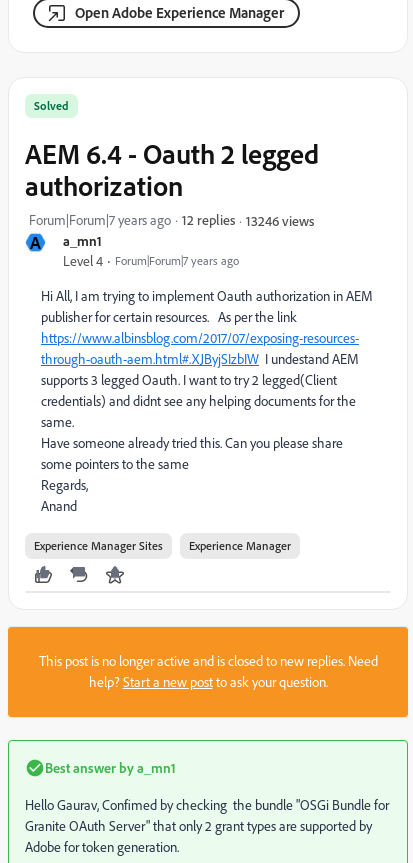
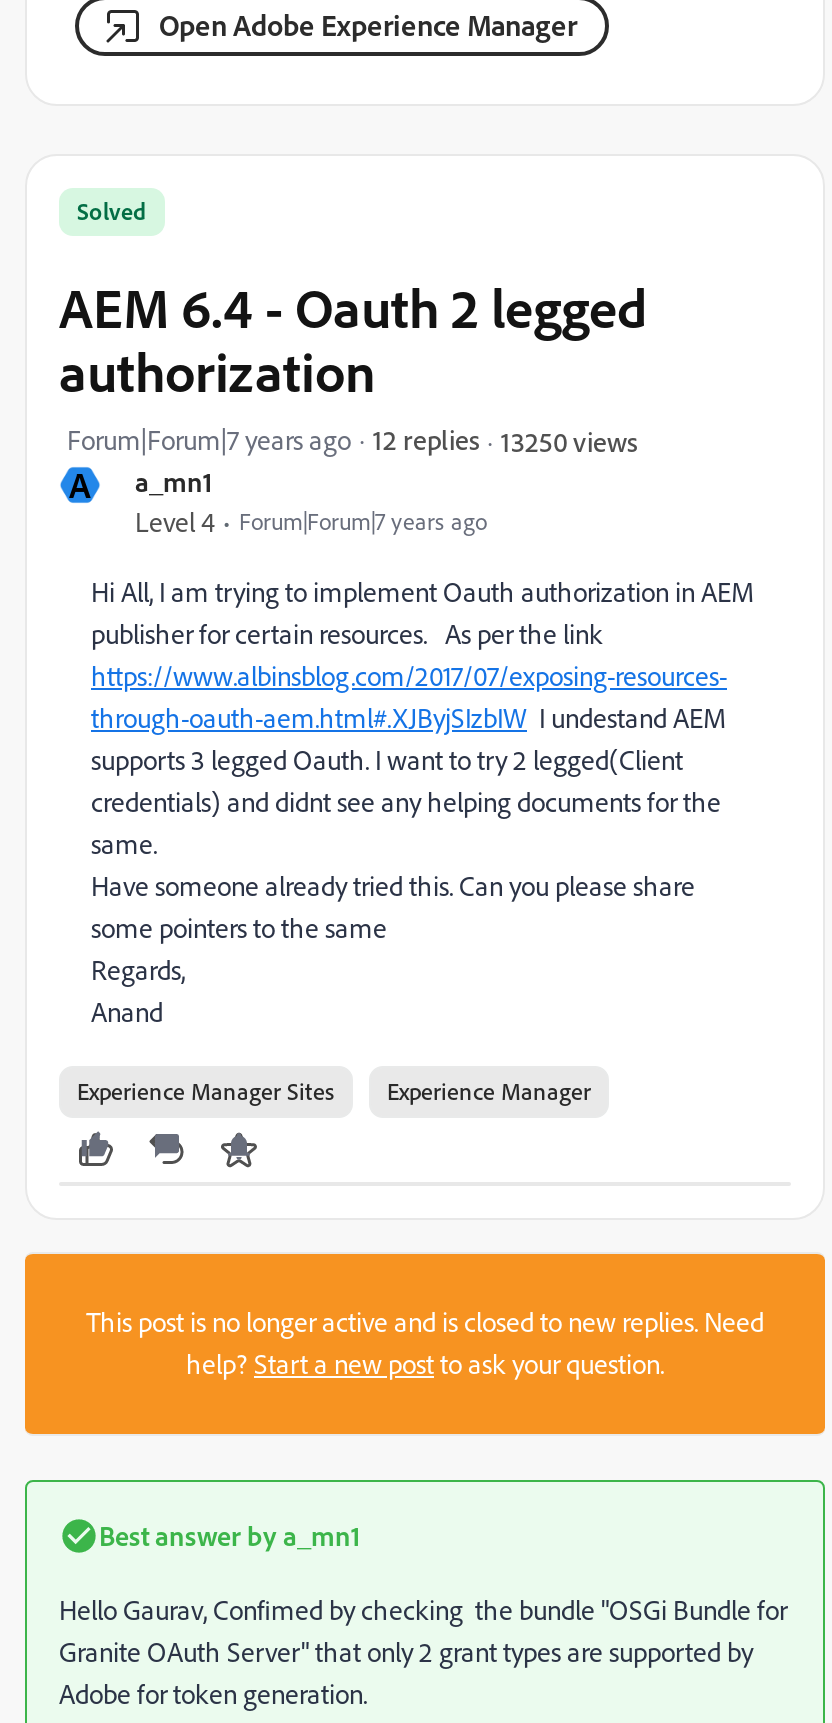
- 13246 views
+ 13250 views
